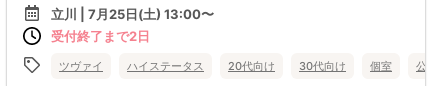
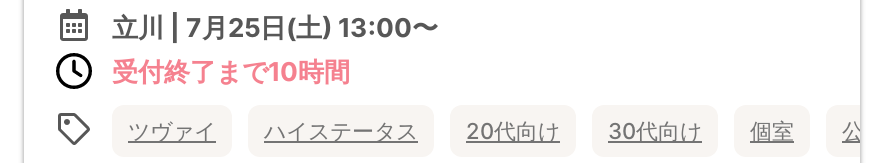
- 受付終了まで2日
+ 受付終了まで10時間
